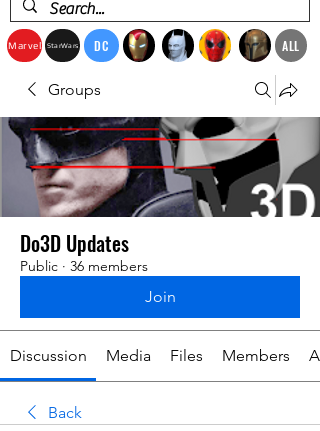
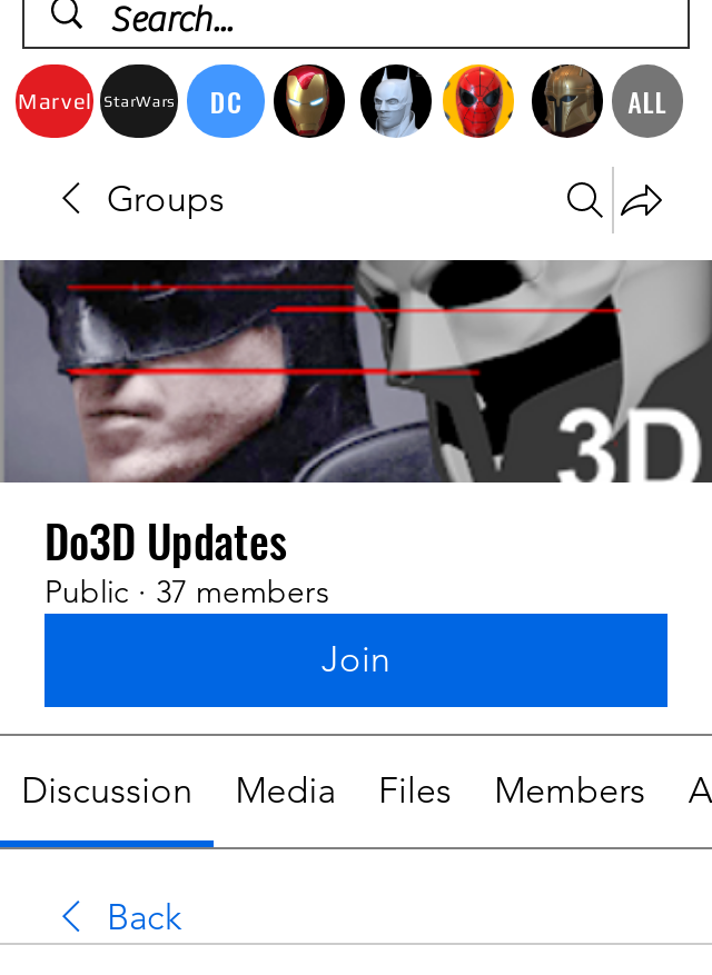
- Public · 36 members
+ Public · 37 members
